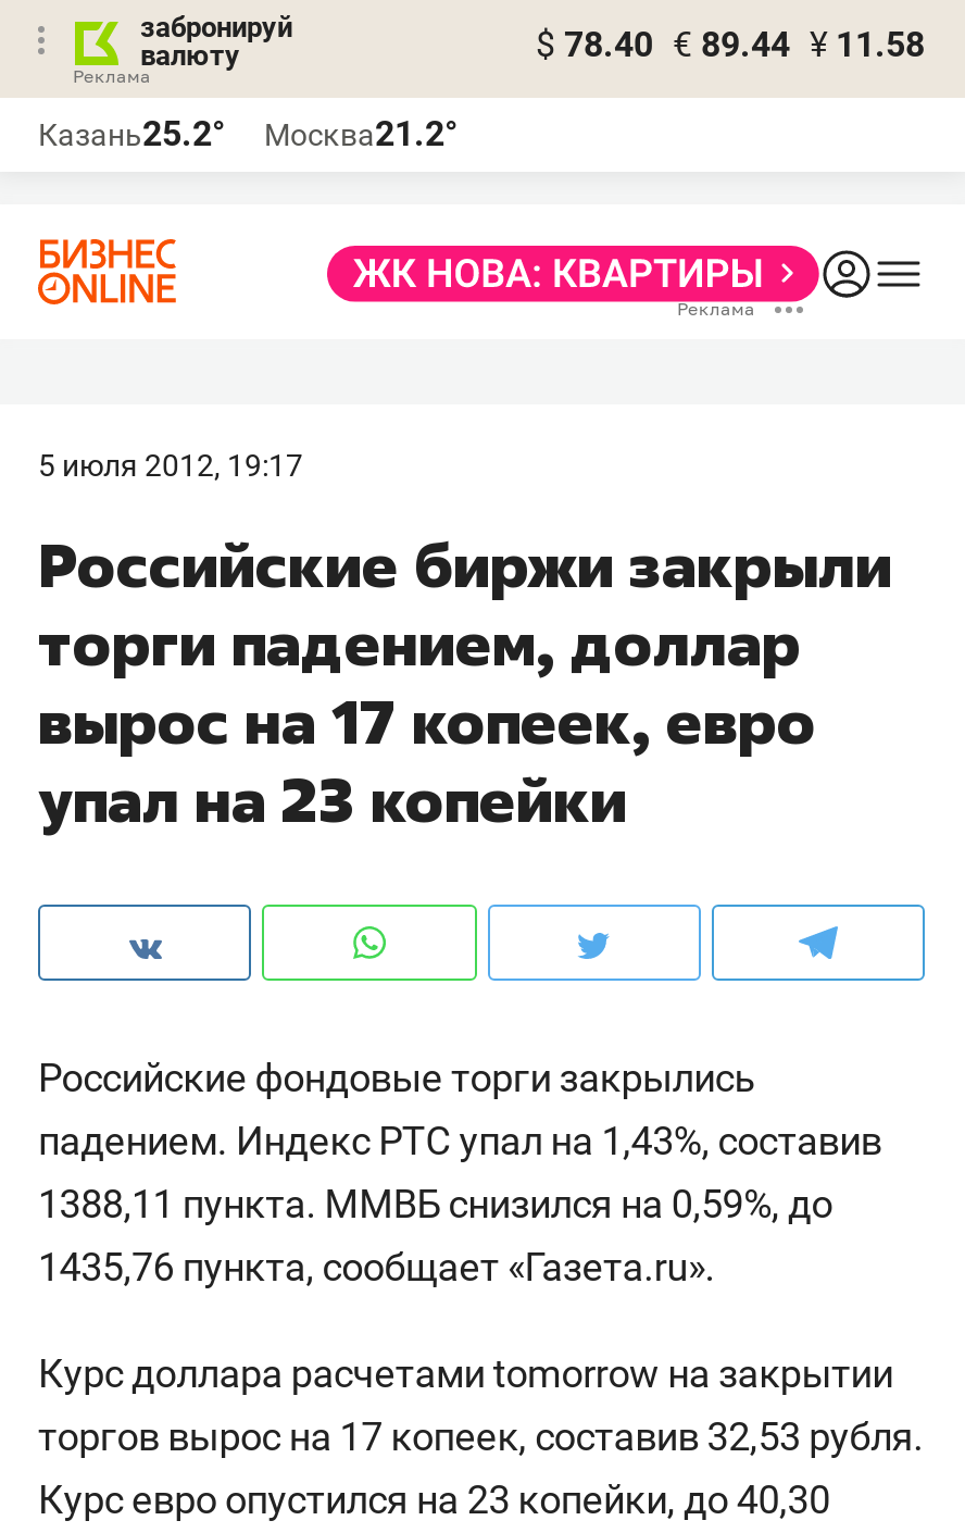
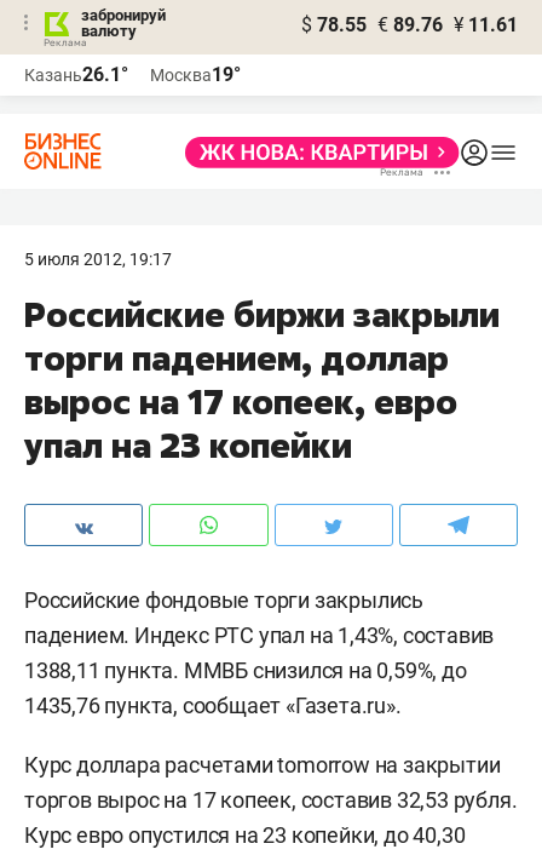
- $ 78.40 € 89.44 ¥ 11.58
+ $ 78.55 € 89.76 ¥ 11.61

- Казань25.2°
+ Казань26.1°

- Москва21.2°
+ Москва19°
